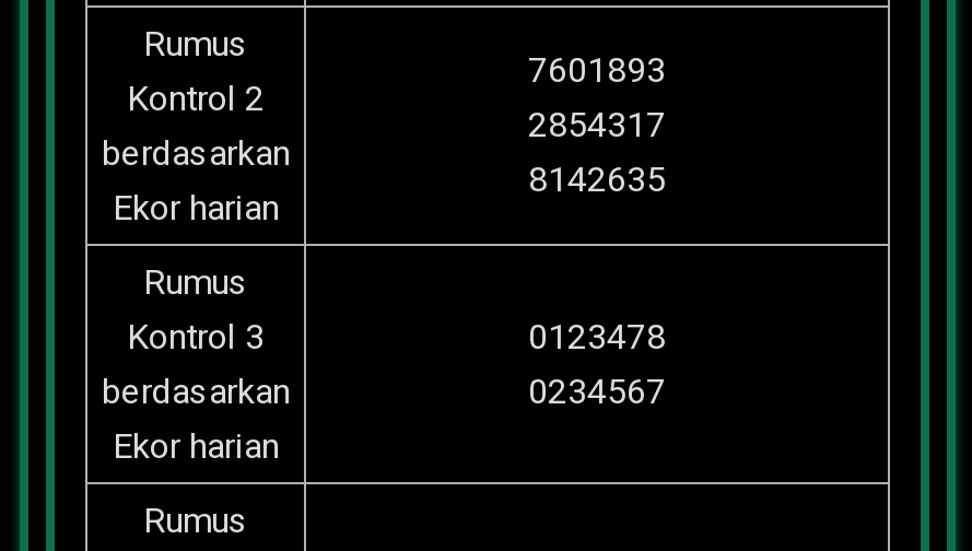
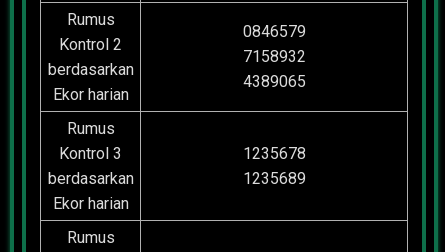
- 7601893
+ 0846579

- 2854317
+ 7158932

- 8142635
+ 4389065

- 0123478
+ 1235678

- 0234567
+ 1235689
